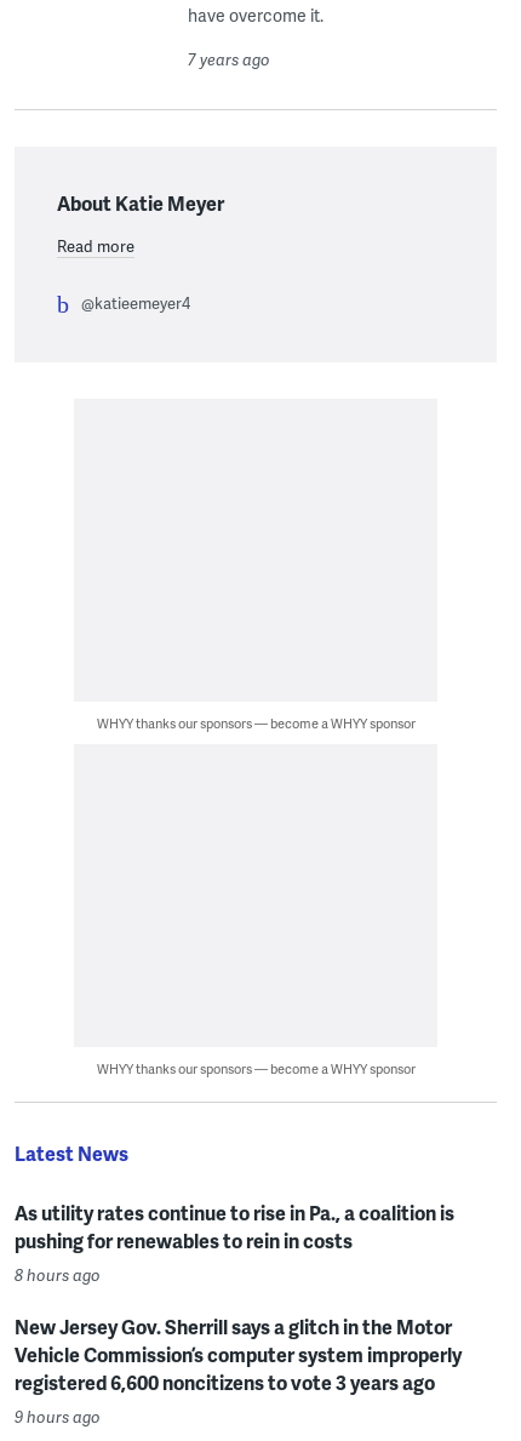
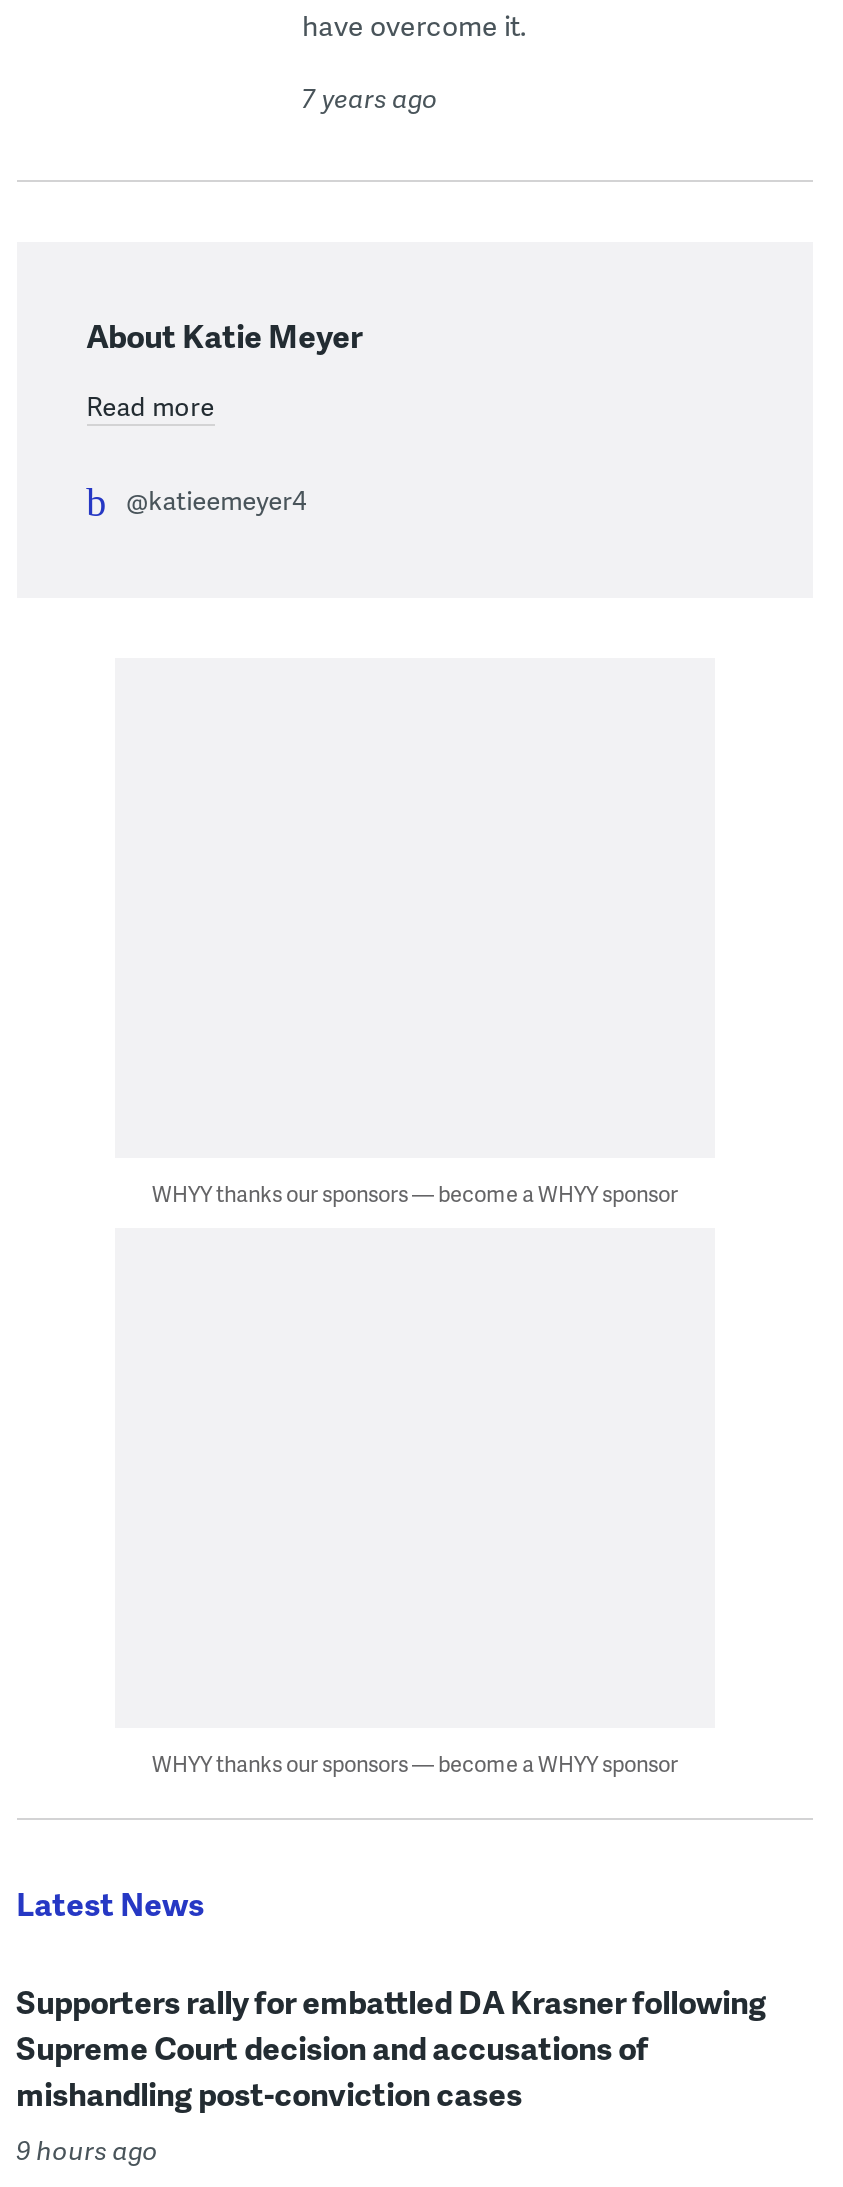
- As utility rates continue to rise in Pa., a coalition is
- pushing for renewables to rein in costs
- 8 hours ago
- New Jersey Gov. Sherrill says a glitch in the Motor
- Vehicle Commission’s computer system improperly
- registered 6,600 noncitizens to vote 3 years ago
+ Supporters rally for embattled DA Krasner following
+ Supreme Court decision and accusations of
+ mishandling post-conviction cases
